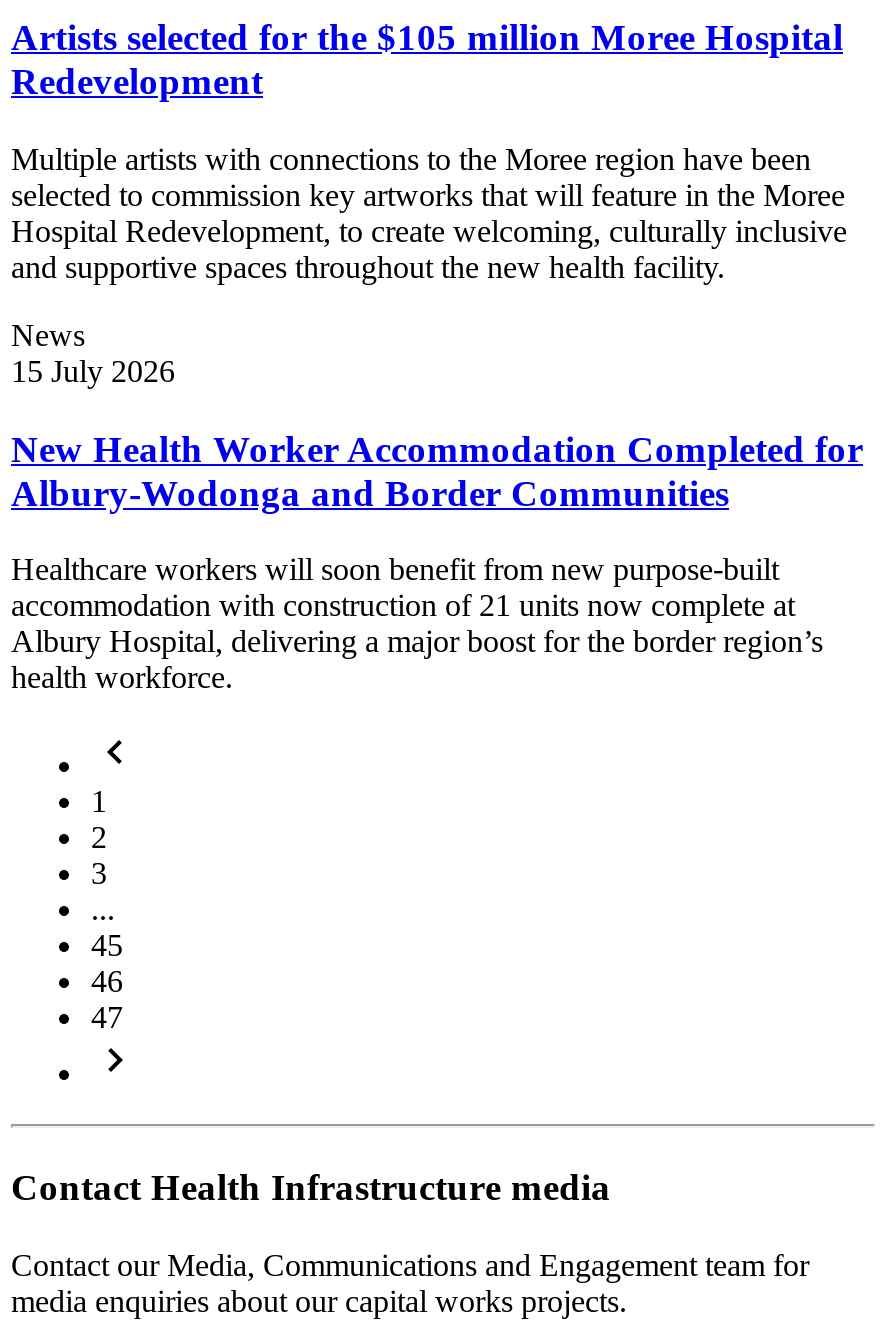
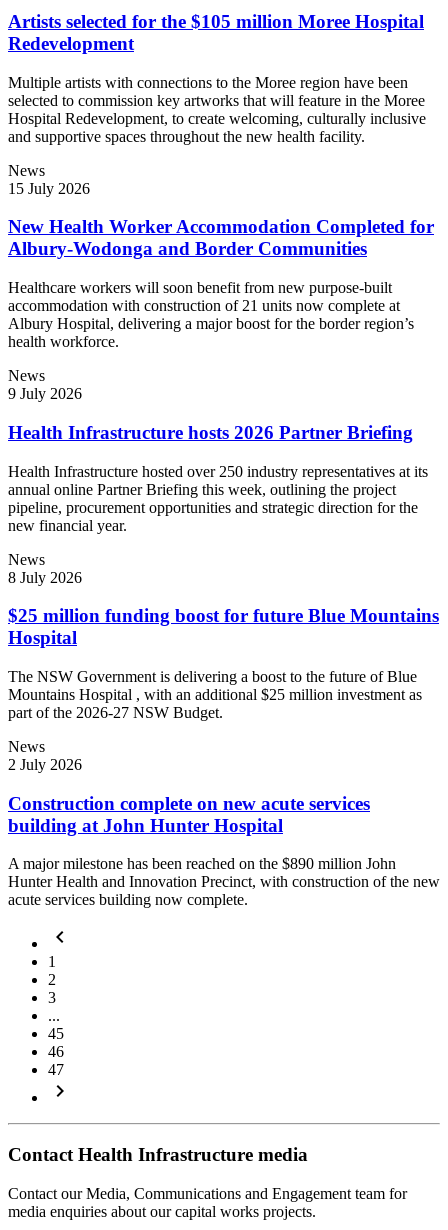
+ News
+ 9 July 2026
+ Health Infrastructure hosts 2026 Partner Briefing
+ Health Infrastructure hosted over 250 industry representatives at its
+ annual online Partner Briefing this week, outlining the project
+ pipeline, procurement opportunities and strategic direction for the
+ new financial year.
+ News
+ 8 July 2026
+ $25 million funding boost for future Blue Mountains
+ Hospital
+ The NSW Government is delivering a boost to the future of Blue
+ Mountains Hospital , with an additional $25 million investment as
+ part of the 2026-27 NSW Budget.
+ News
+ 2 July 2026
+ Construction complete on new acute services
+ building at John Hunter Hospital
+ A major milestone has been reached on the $890 million John
+ Hunter Health and Innovation Precinct, with construction of the new
+ acute services building now complete.
